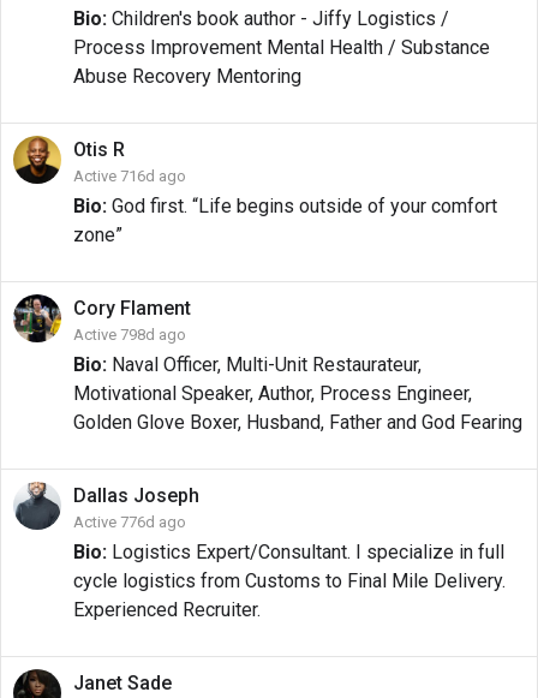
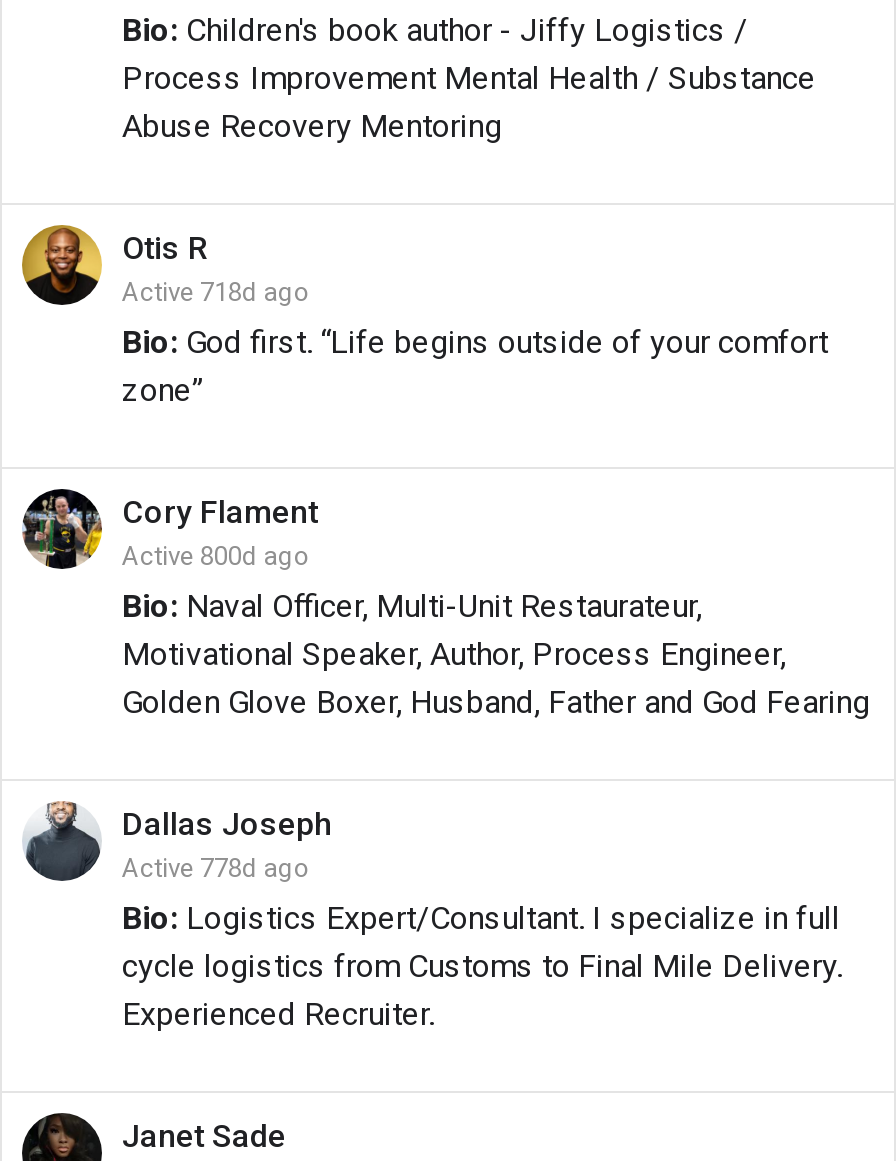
- Active 716d ago
+ Active 718d ago

- Active 798d ago
+ Active 800d ago

- Active 776d ago
+ Active 778d ago
